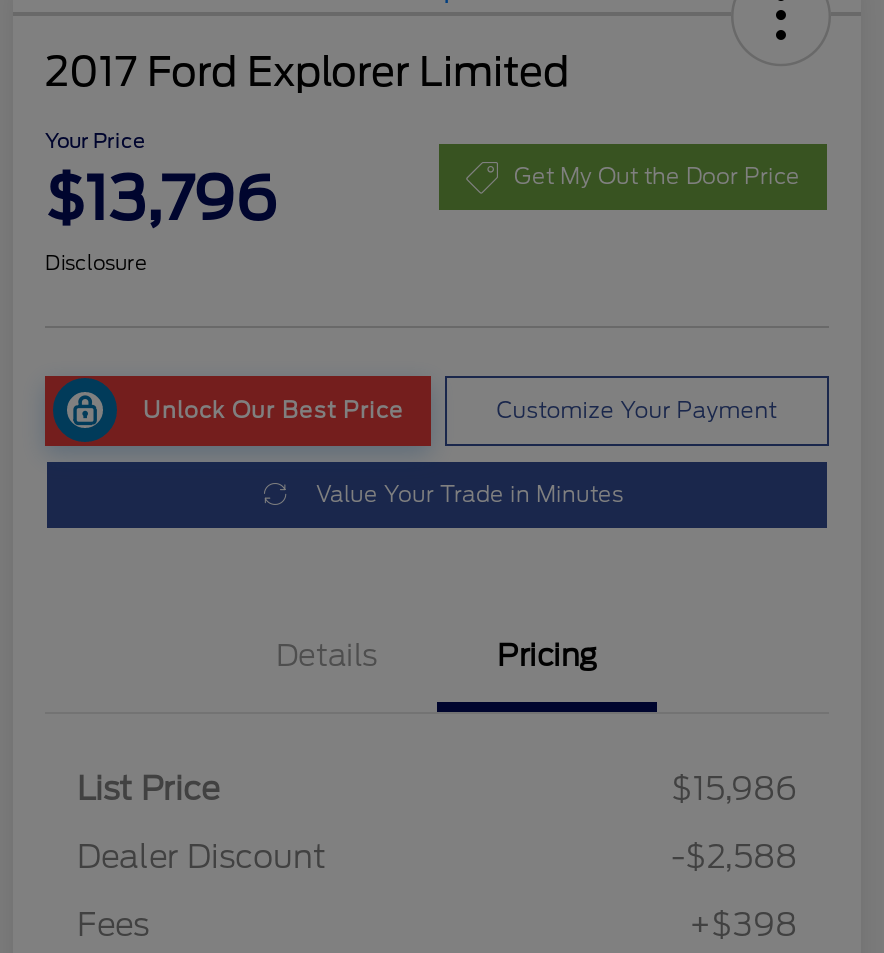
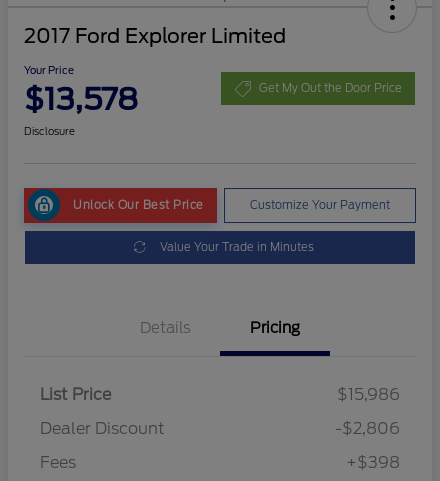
- $13,796
+ $13,578

- -$2,588
+ -$2,806
